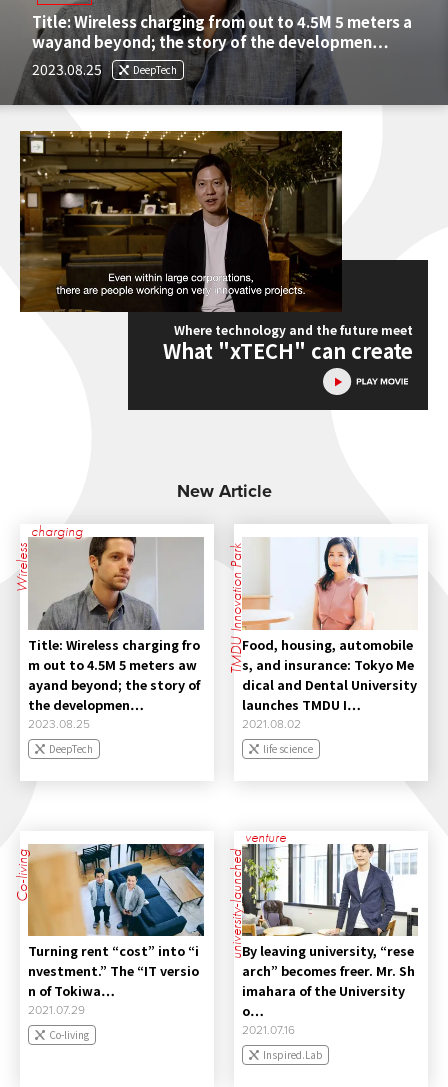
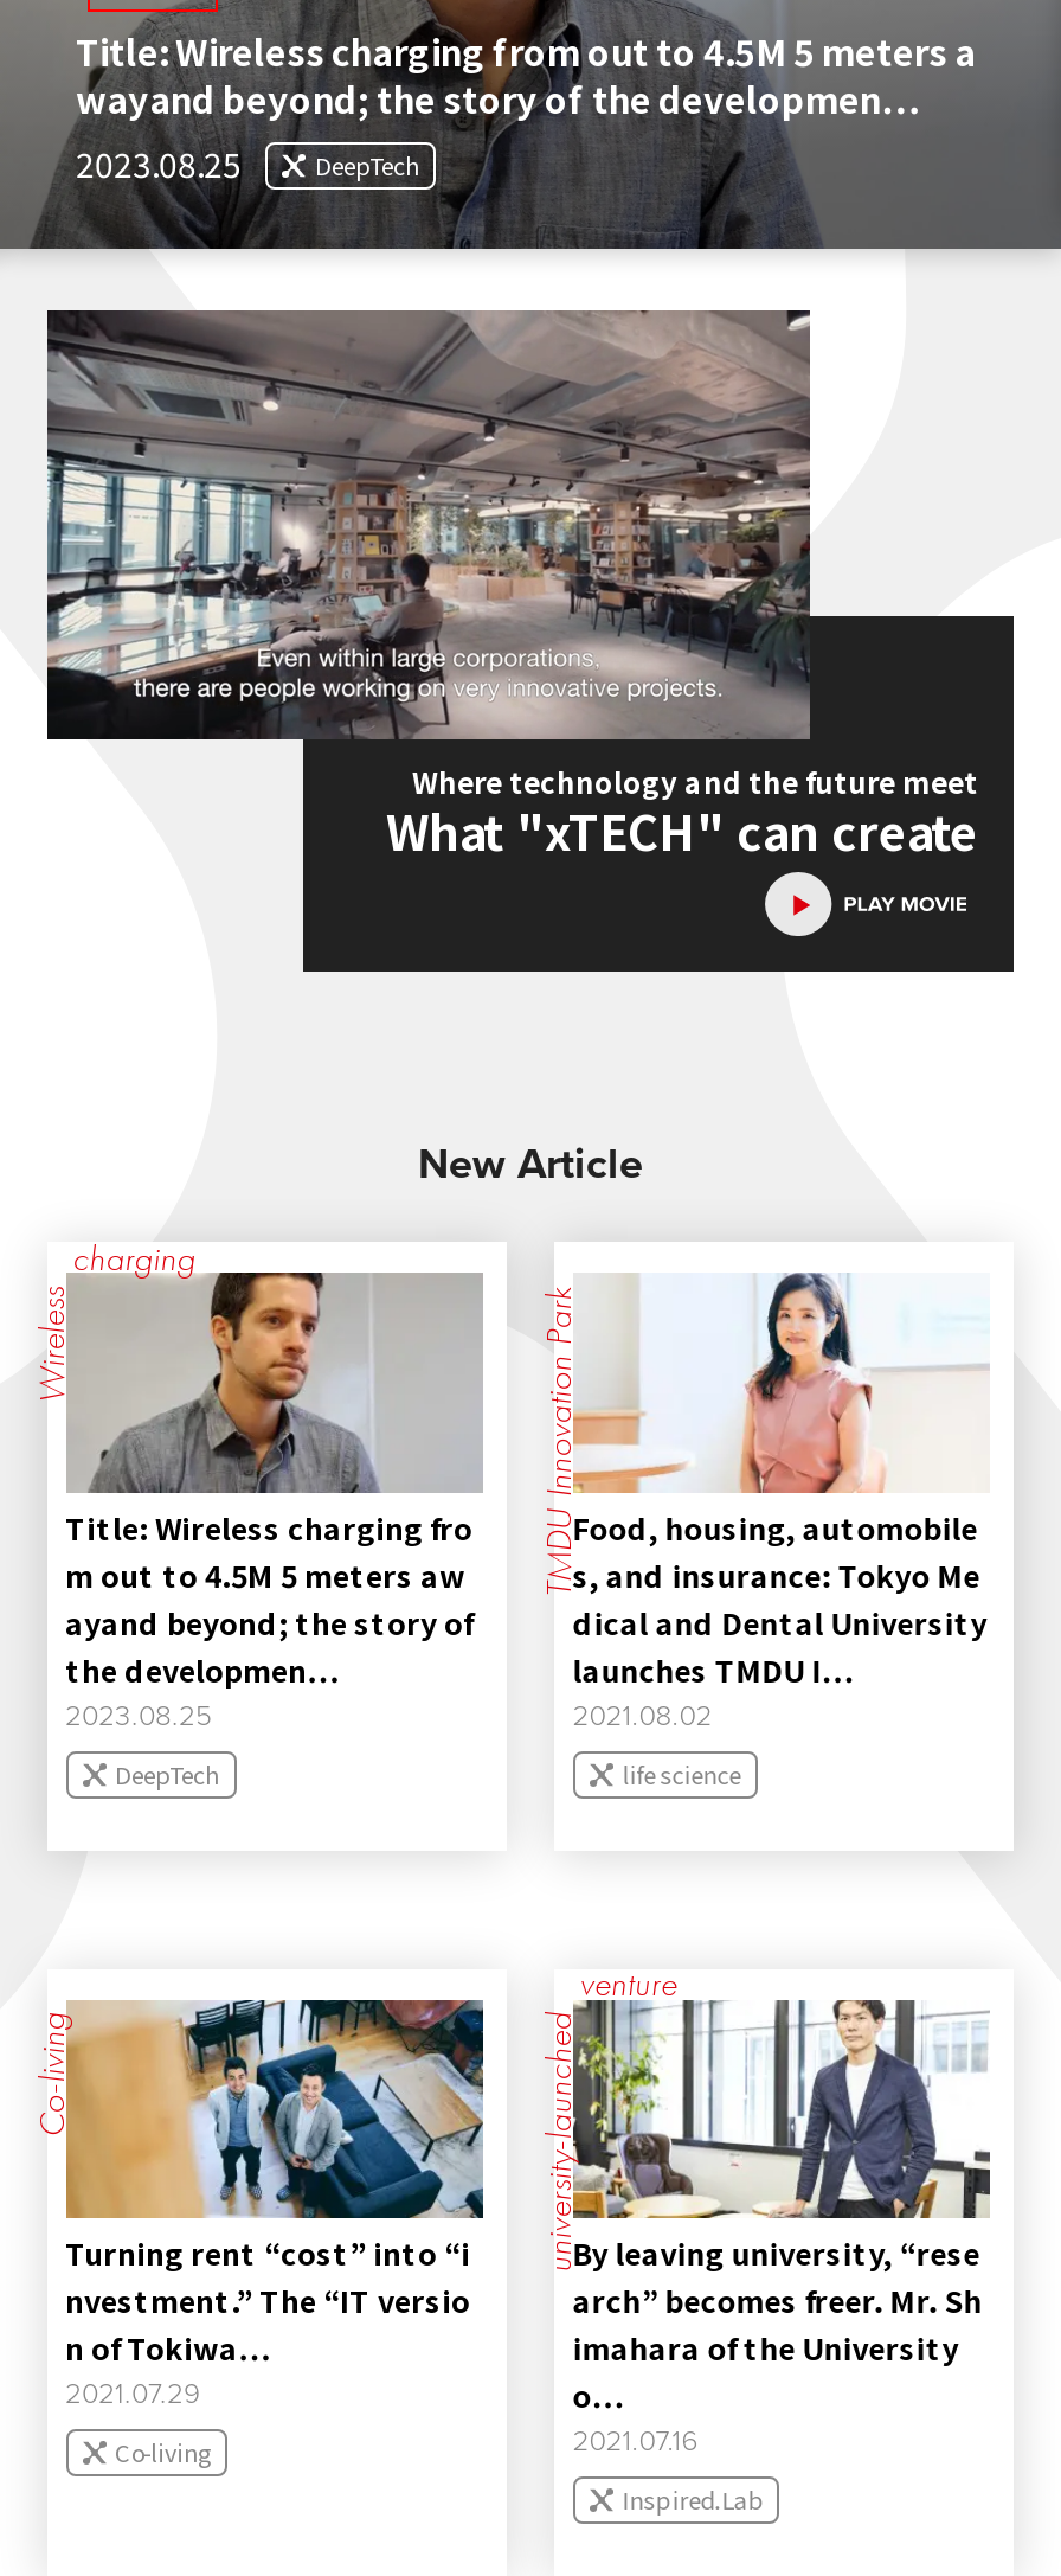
- [image]
+ [image]
